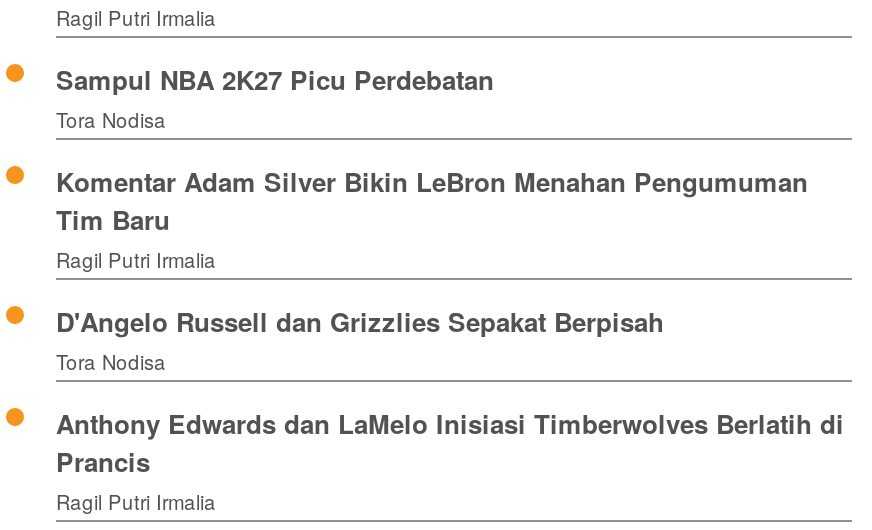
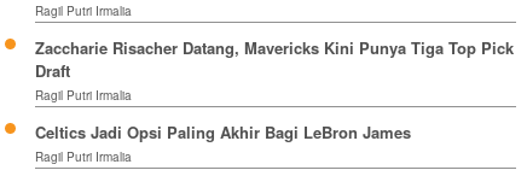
- Sampul NBA 2K27 Picu Perdebatan
- Tora Nodisa
- Komentar Adam Silver Bikin LeBron Menahan Pengumuman
- Tim Baru
+ Zaccharie Risacher Datang, Mavericks Kini Punya Tiga Top Pick
+ Draft

- D'Angelo Russell dan Grizzlies Sepakat Berpisah
- Tora Nodisa
- Anthony Edwards dan LaMelo Inisiasi Timberwolves Berlatih di
- Prancis
+ Celtics Jadi Opsi Paling Akhir Bagi LeBron James
